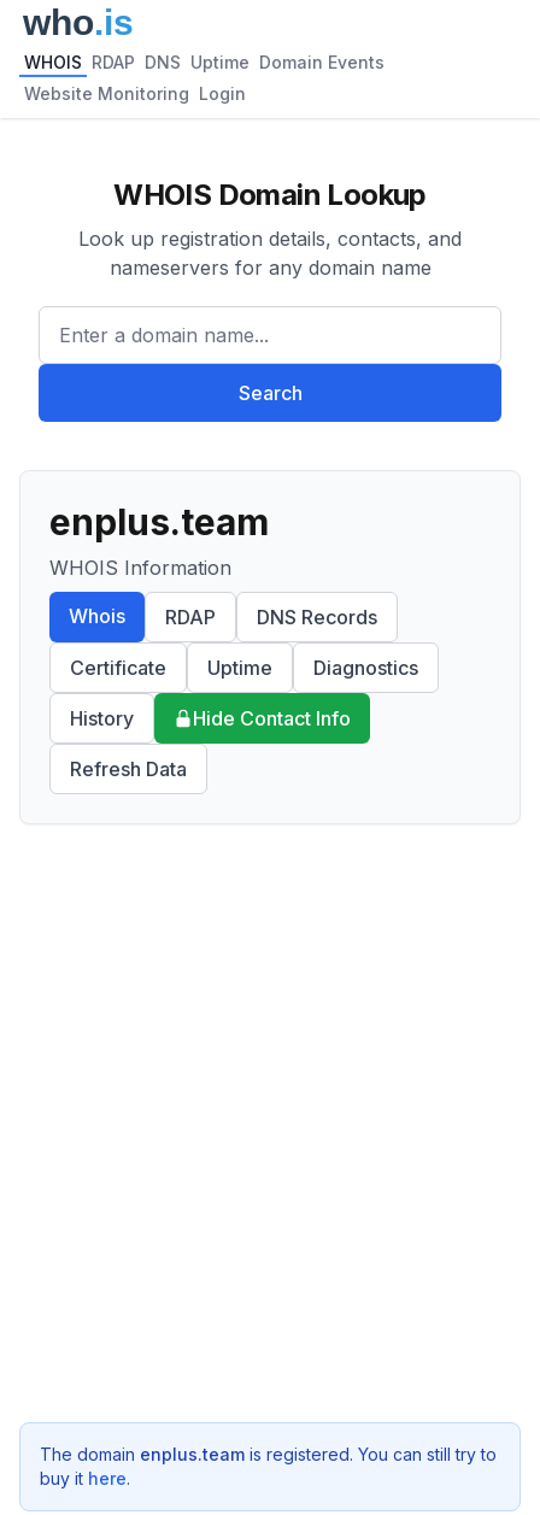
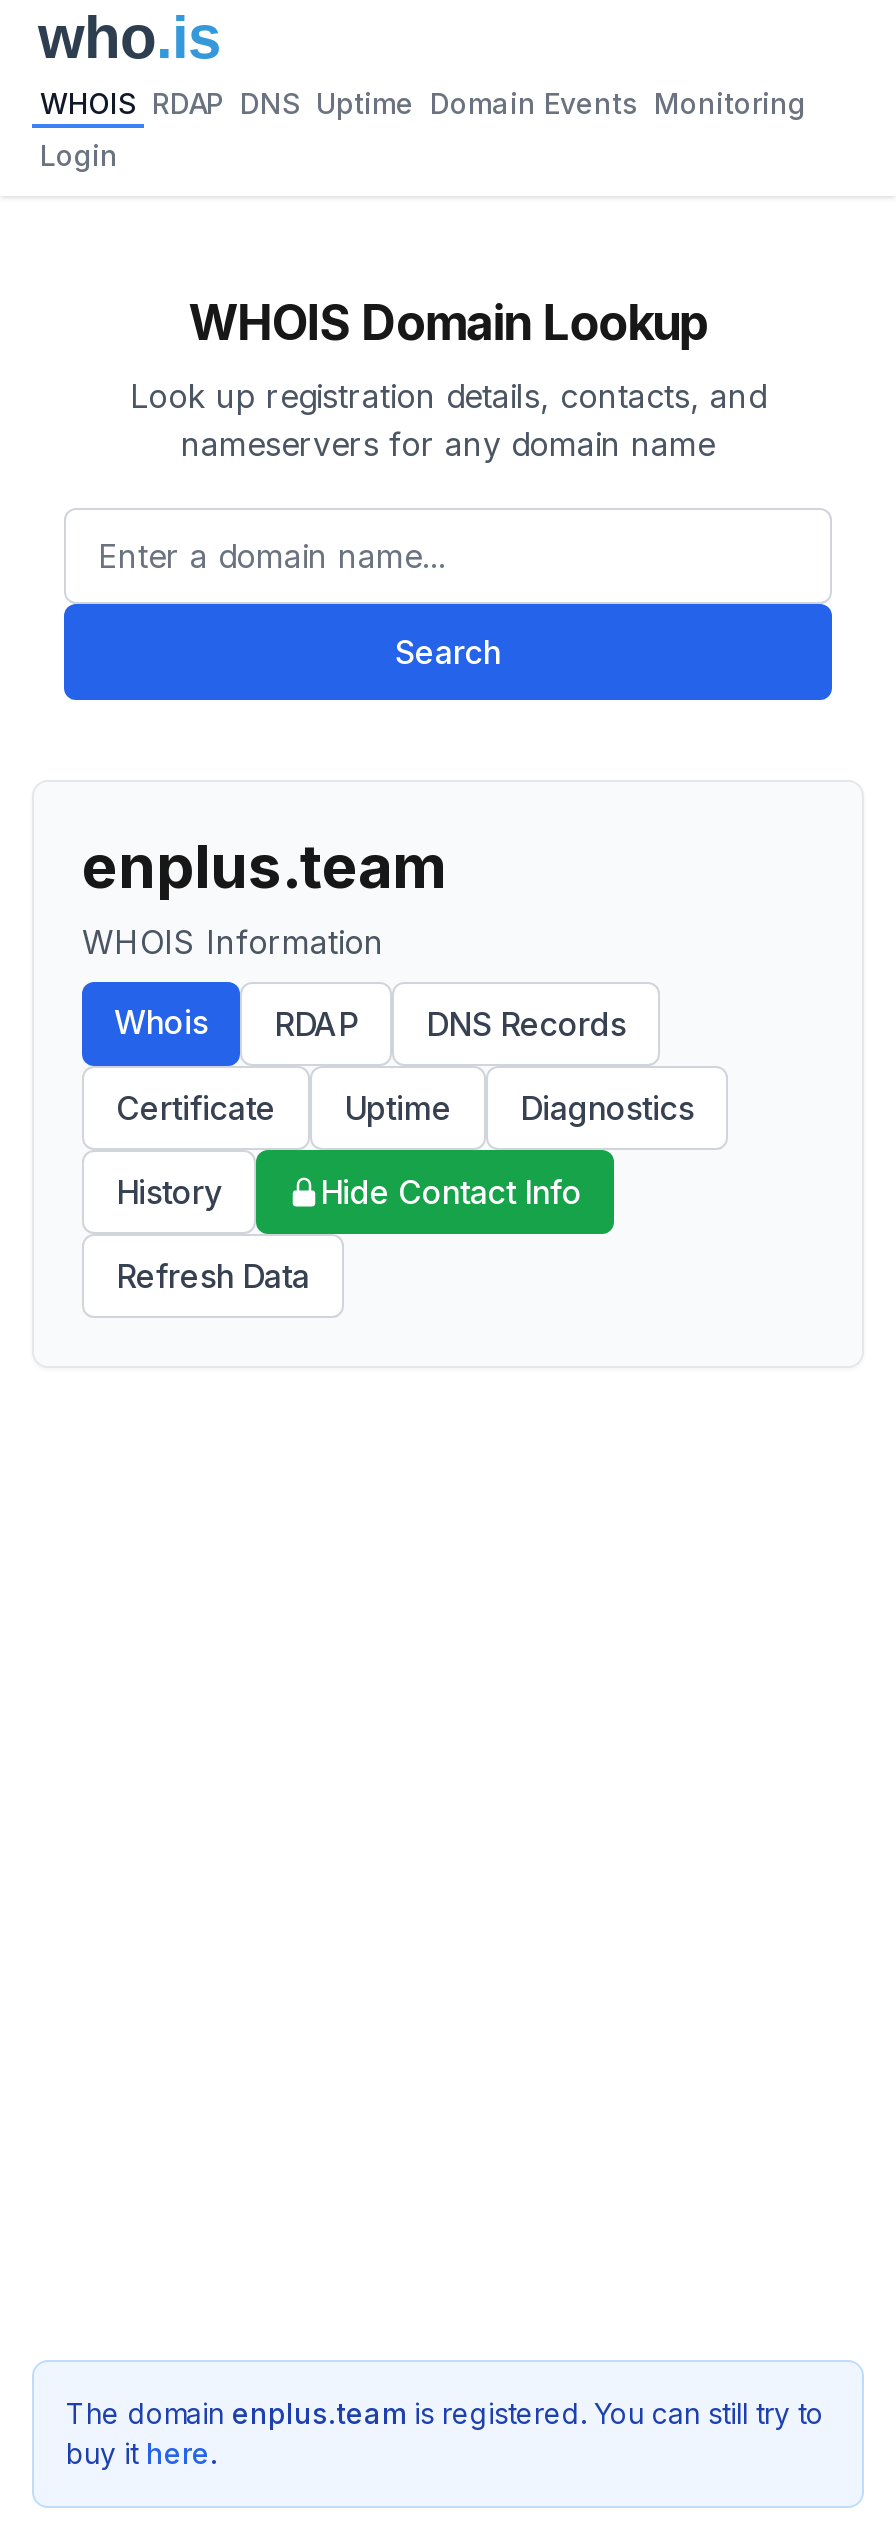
- WHOIS RDAP DNS Uptime Domain Events
+ WHOIS RDAP DNS Uptime Domain Events Monitoring

- Website Monitoring Login
+ Login
